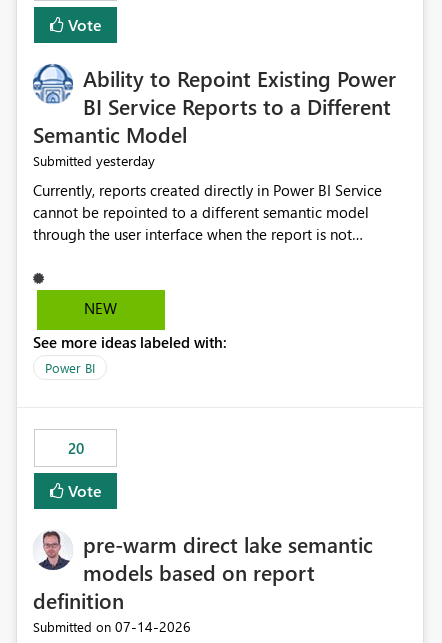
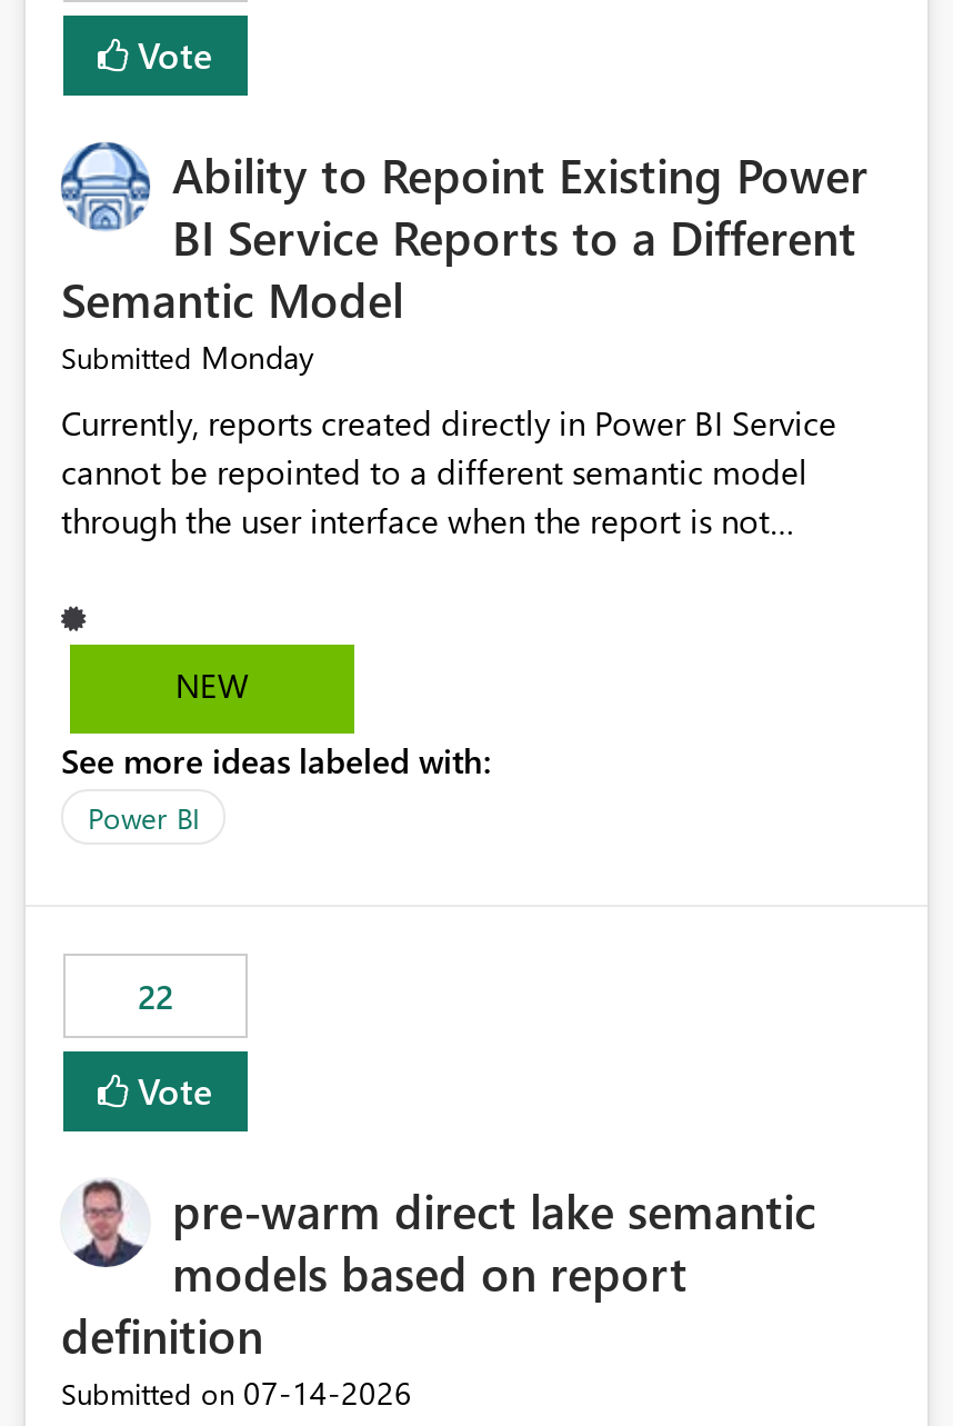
- Submitted yesterday
+ Submitted Monday

- 20
+ 22
